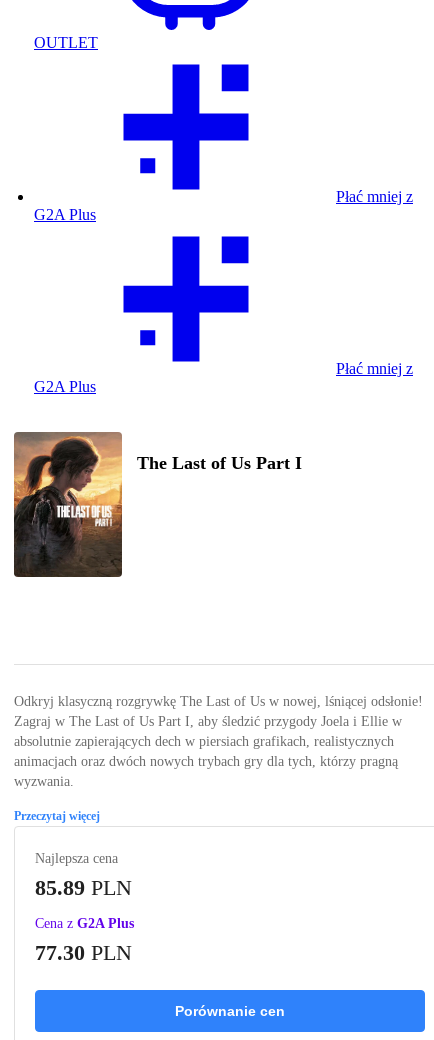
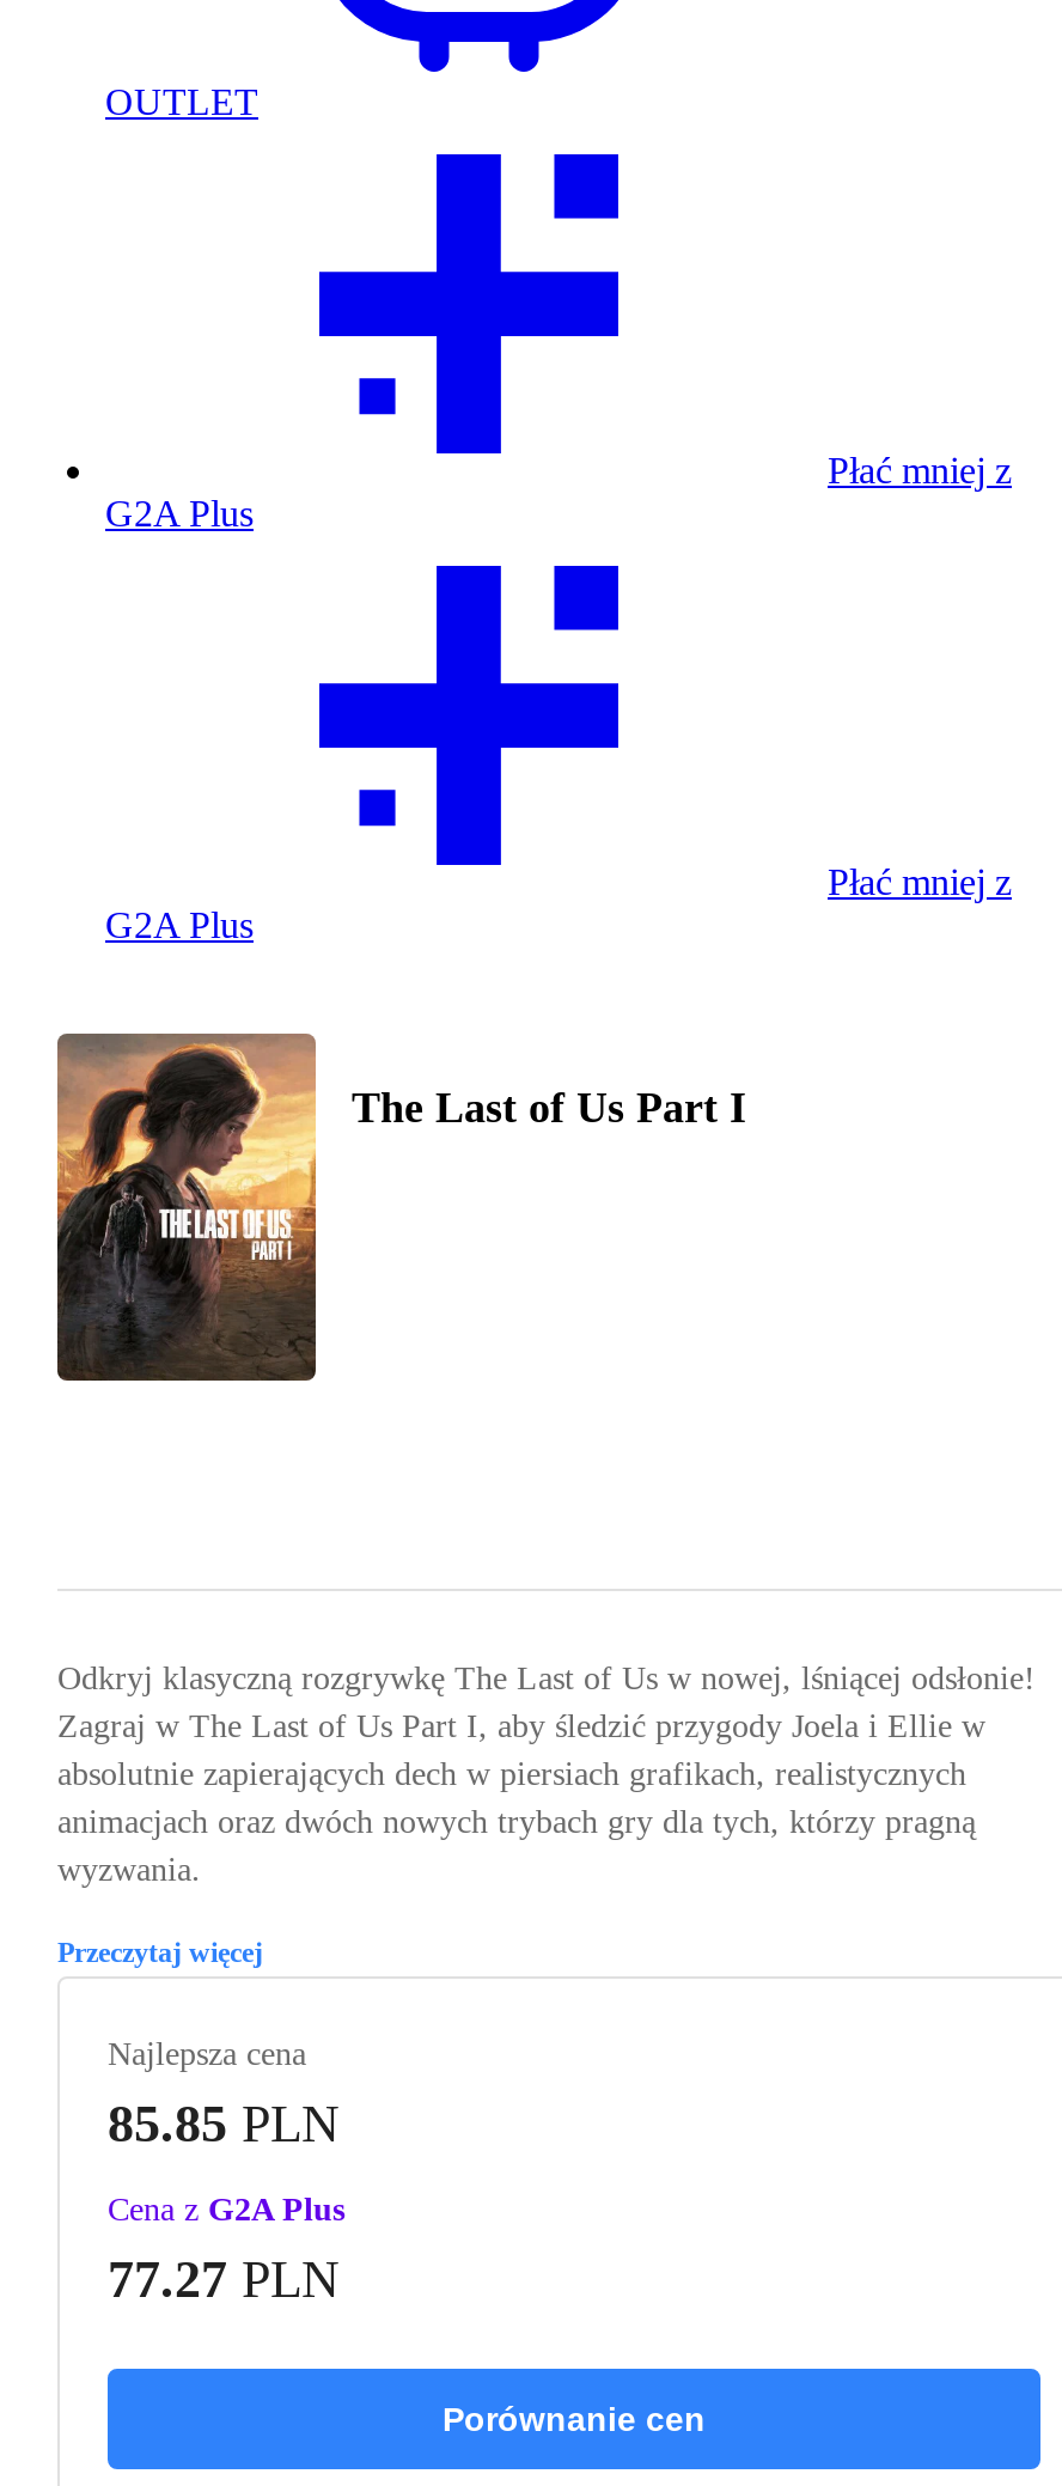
- 85.89 PLN
+ 85.85 PLN

- 77.30 PLN
+ 77.27 PLN
